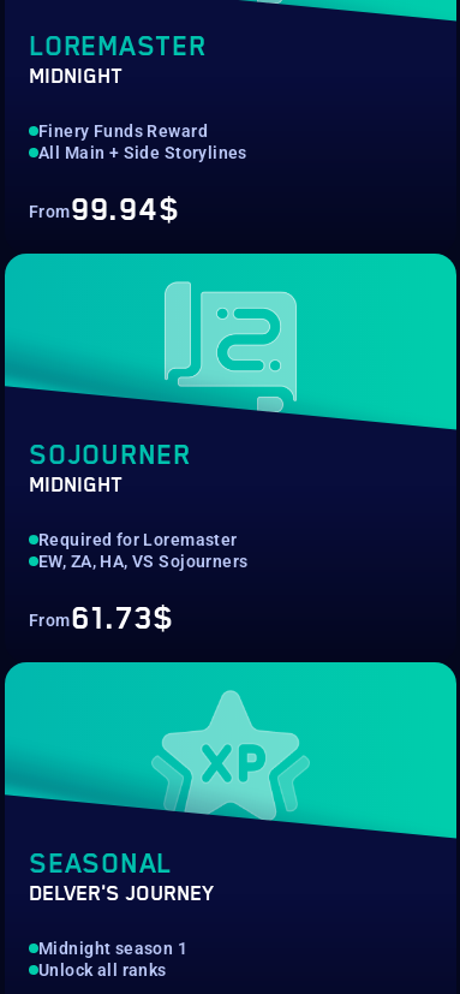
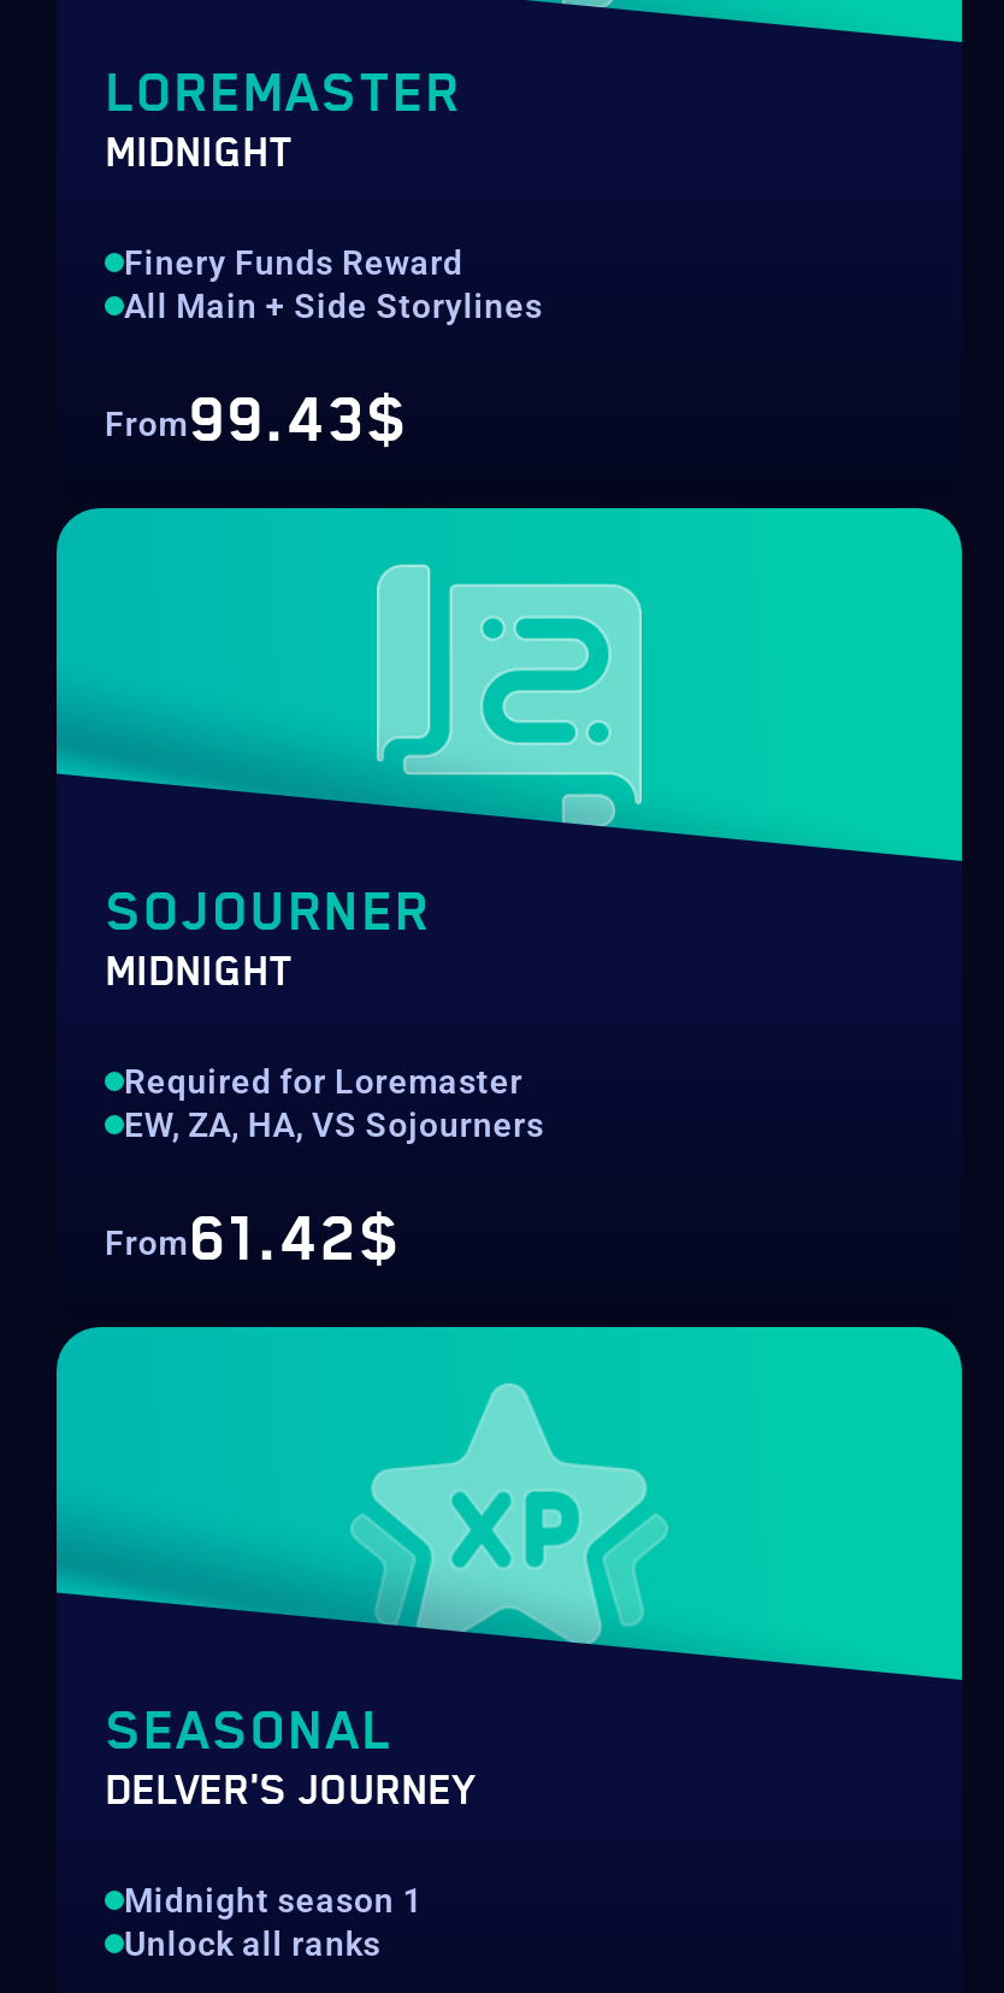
- From99.94$
+ From99.43$

- From61.73$
+ From61.42$
